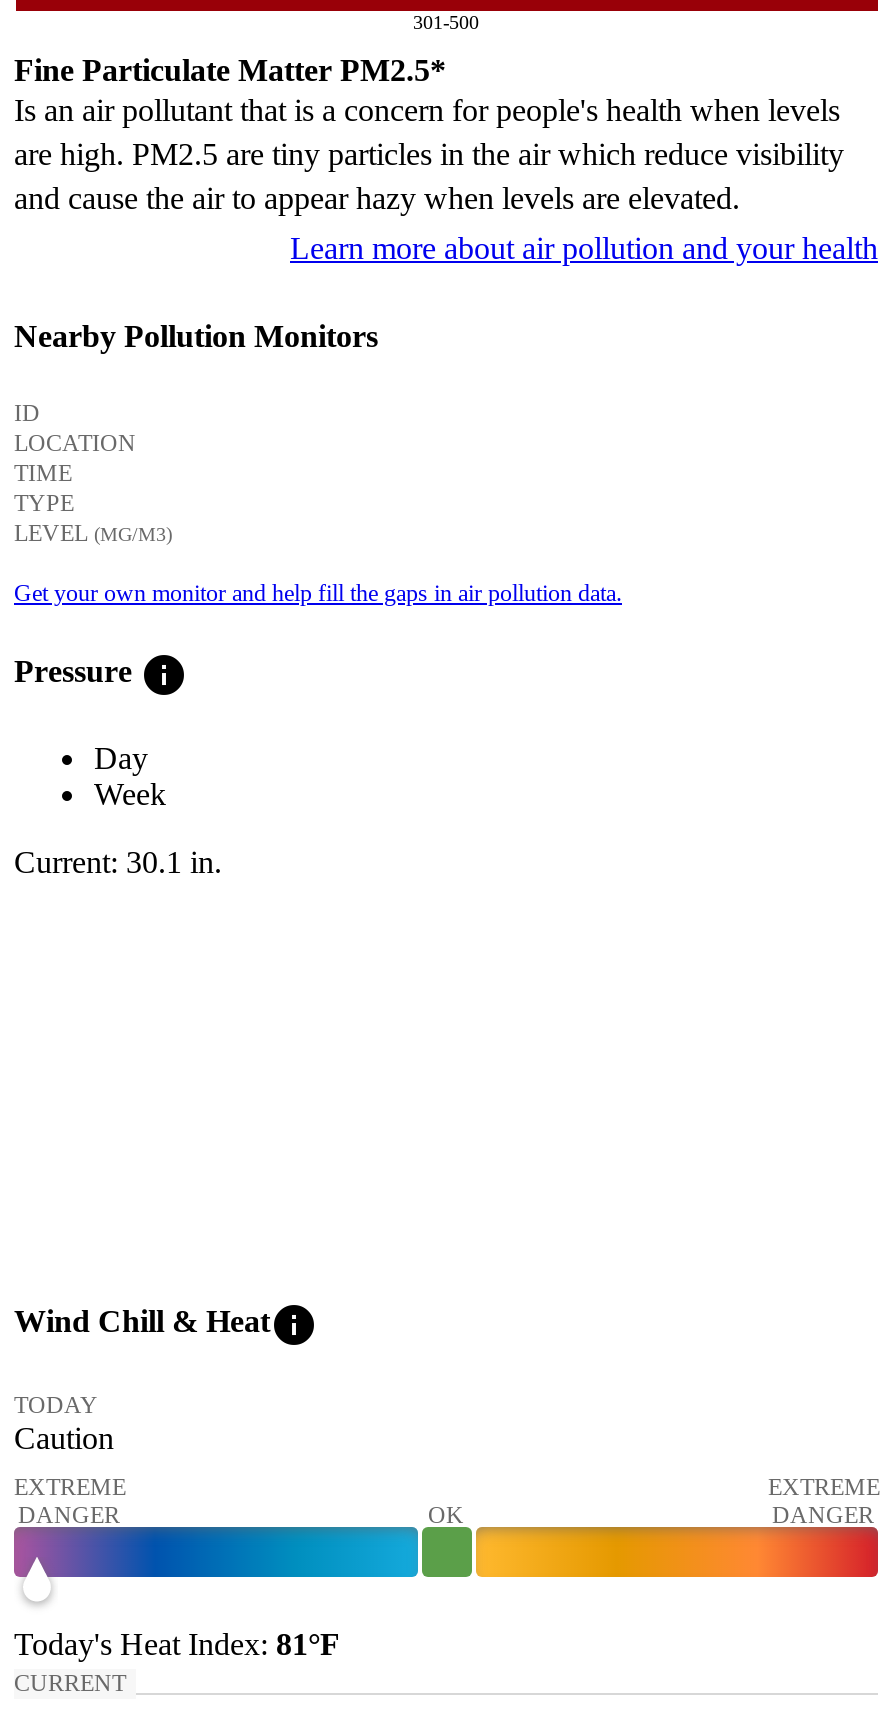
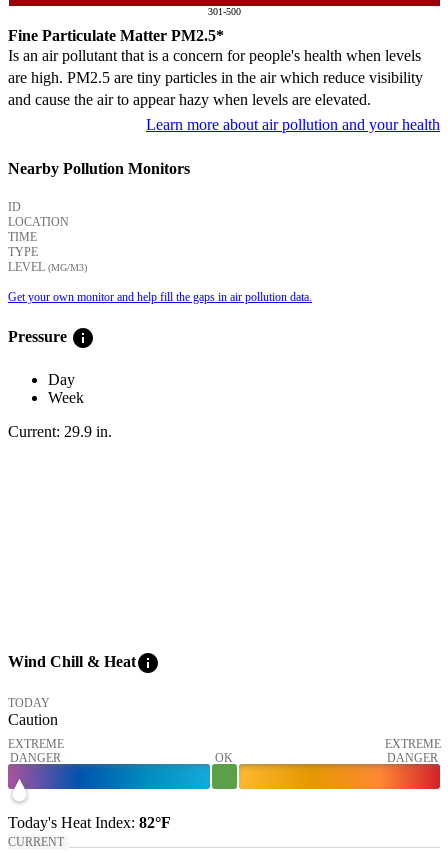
- Current: 30.1 in.
+ Current: 29.9 in.

- Today's Heat Index: 81°F
+ Today's Heat Index: 82°F
